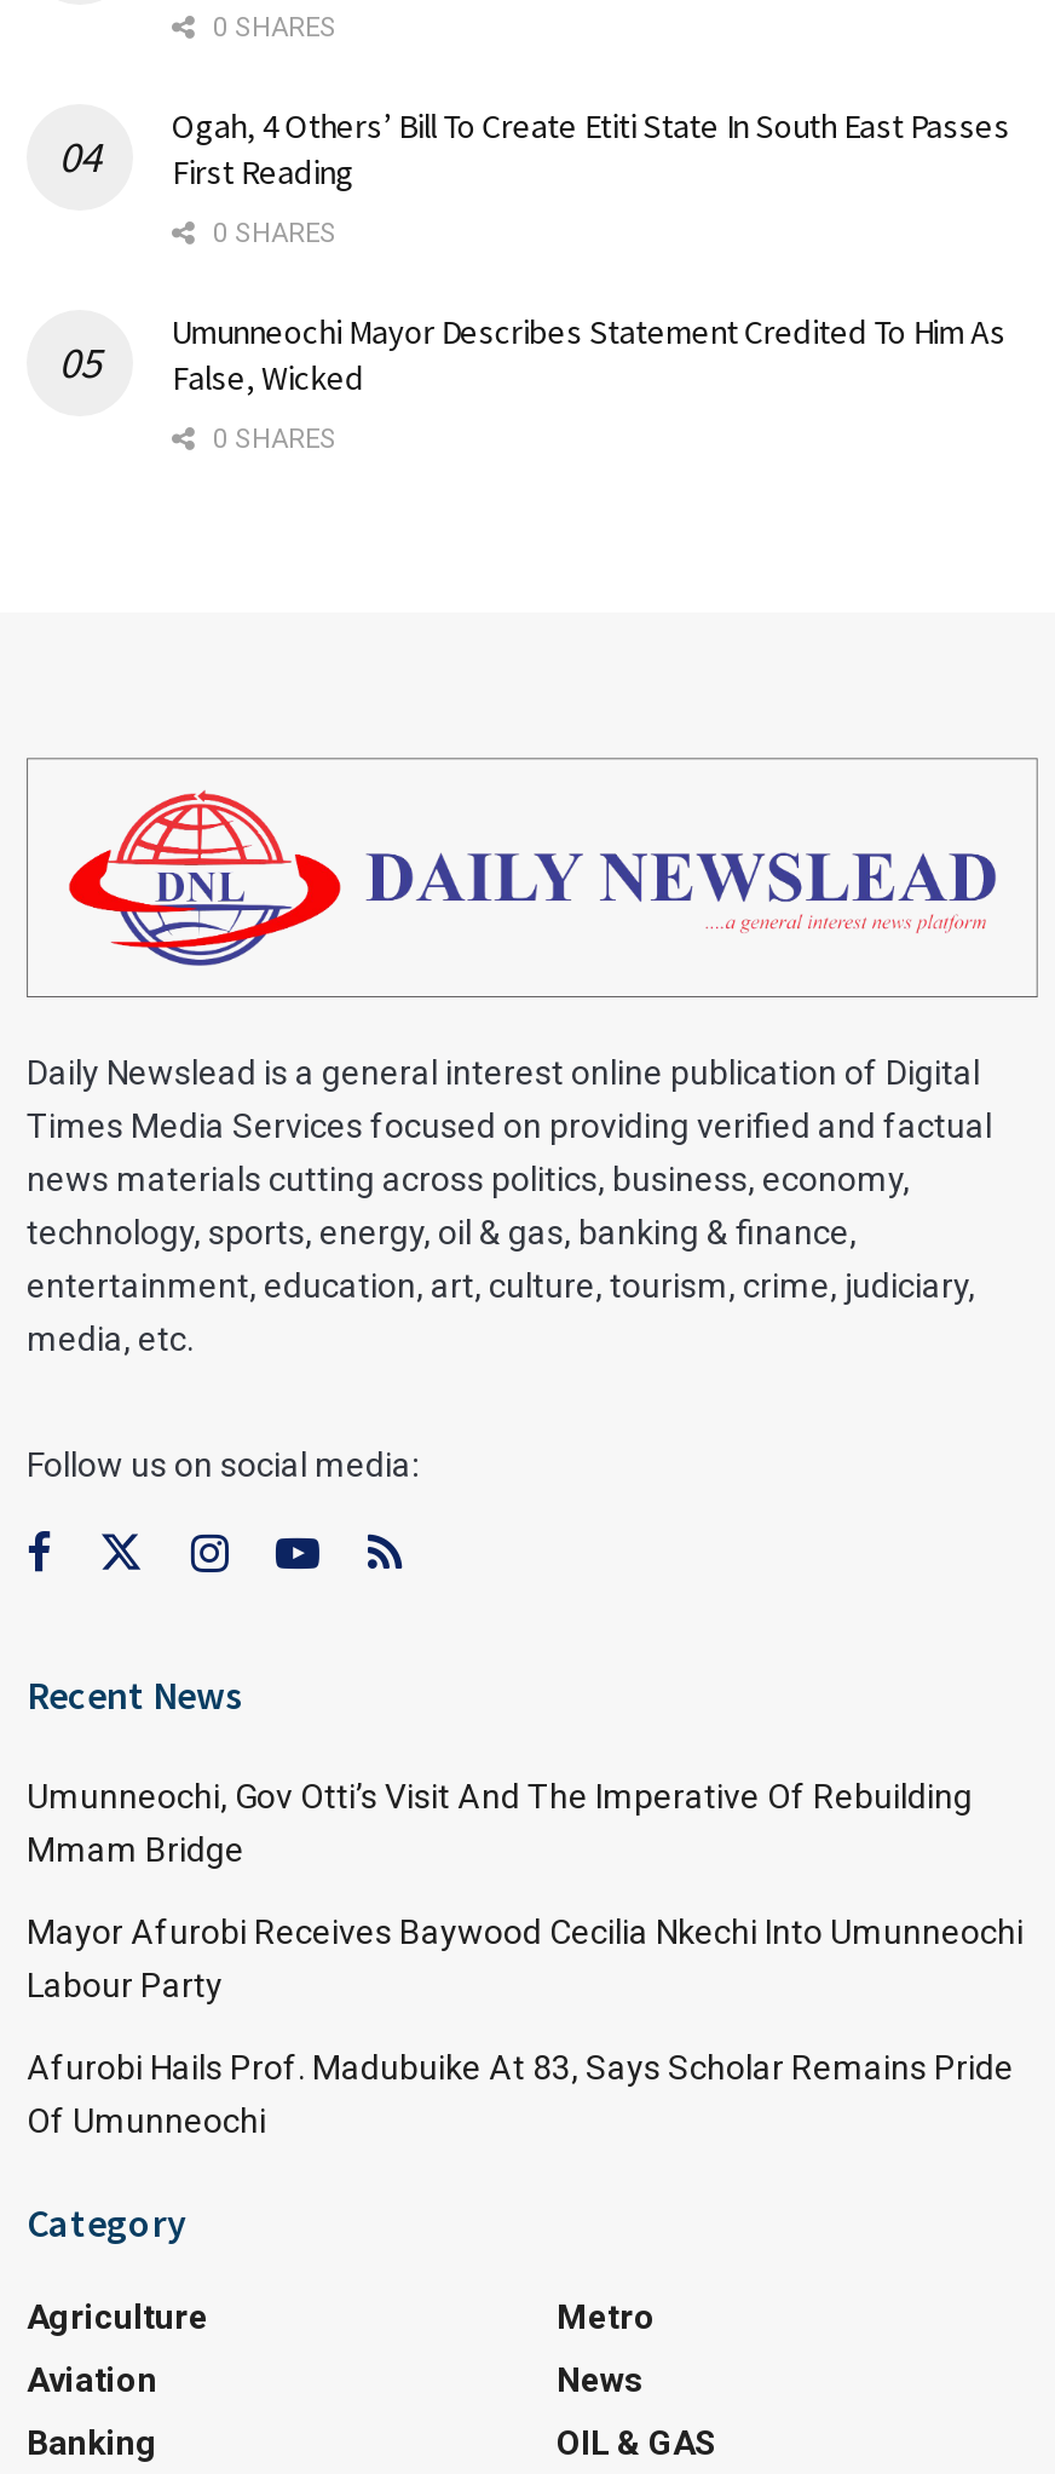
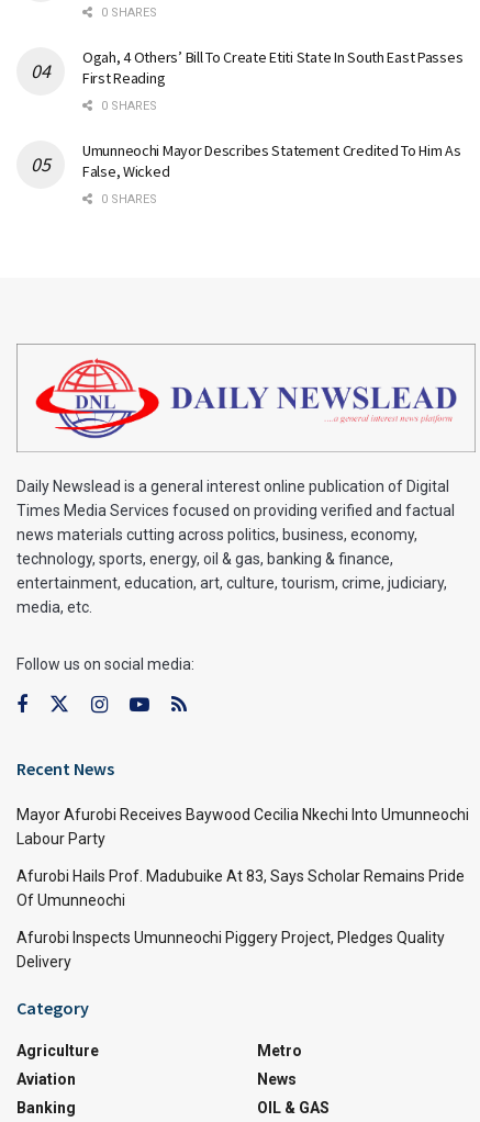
- Umunneochi, Gov Otti’s Visit And The Imperative Of Rebuilding
- Mmam Bridge

moved up: Mayor Afurobi Receives Baywood Cecilia Nkechi Into Umunneochi | Labour Party | Afurobi Hails Prof. Madubuike At 83, Says Scholar Remains Pride | Of Umunneochi

+ Afurobi Inspects Umunneochi Piggery Project, Pledges Quality
+ Delivery
